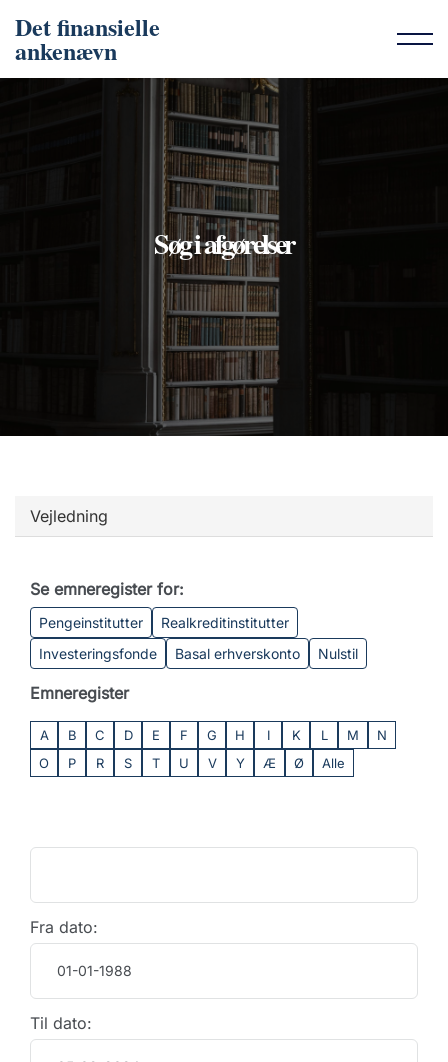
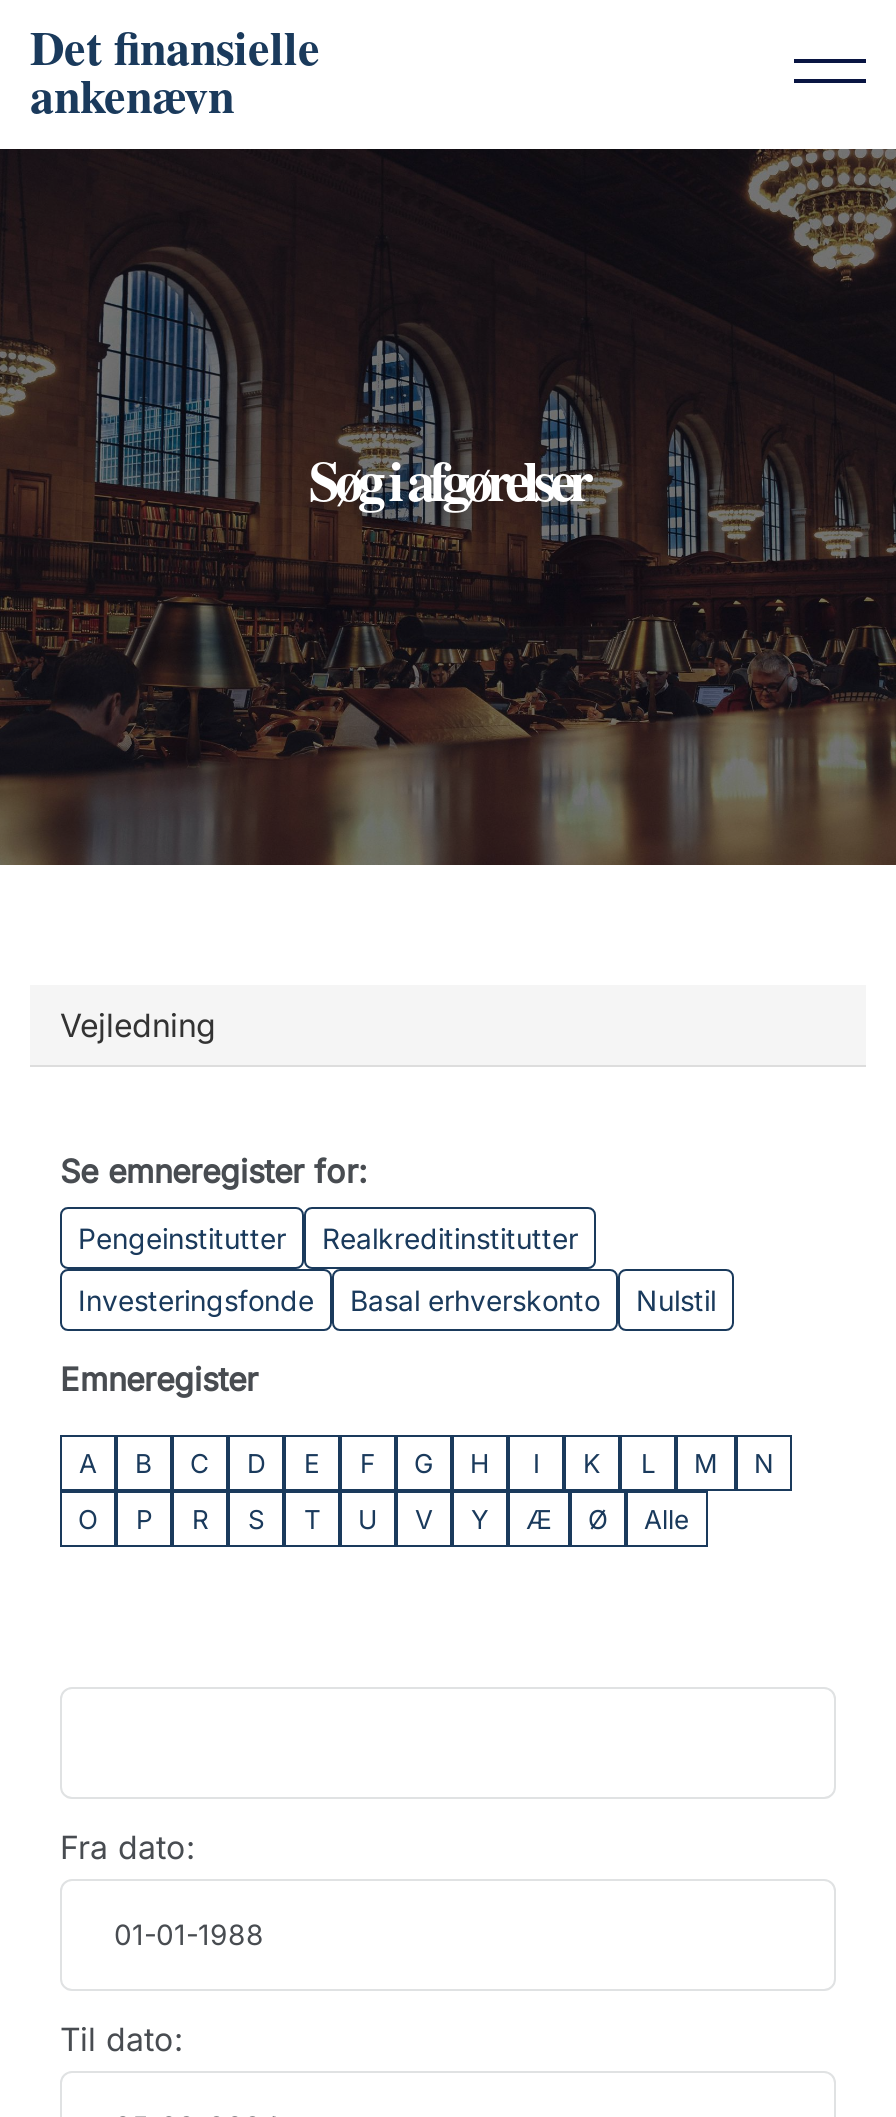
- [image]
+ [image]
